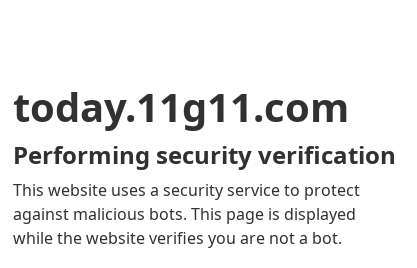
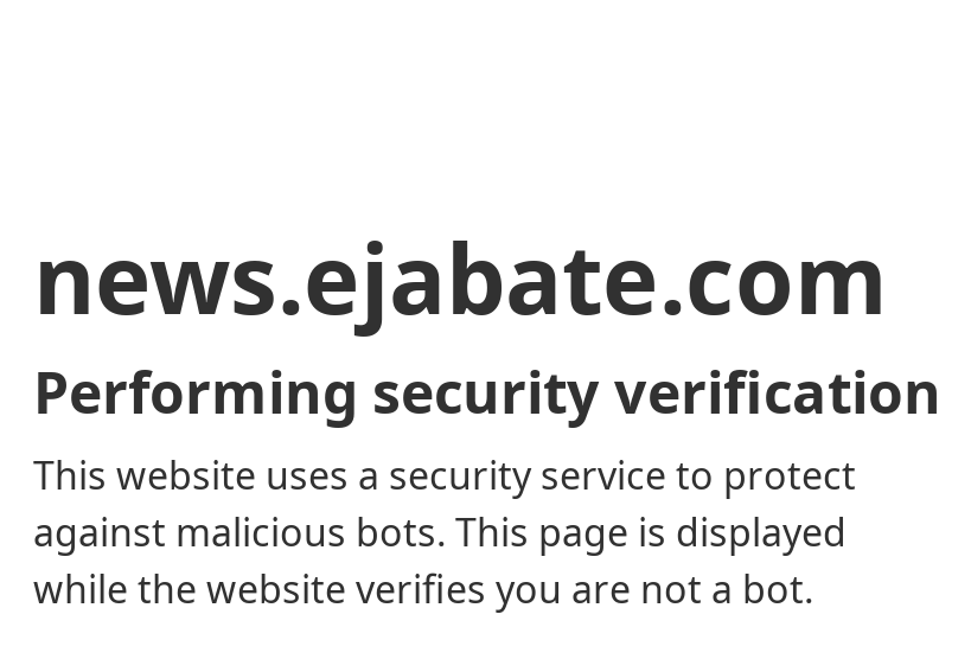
- today.11g11.com
+ news.ejabate.com
